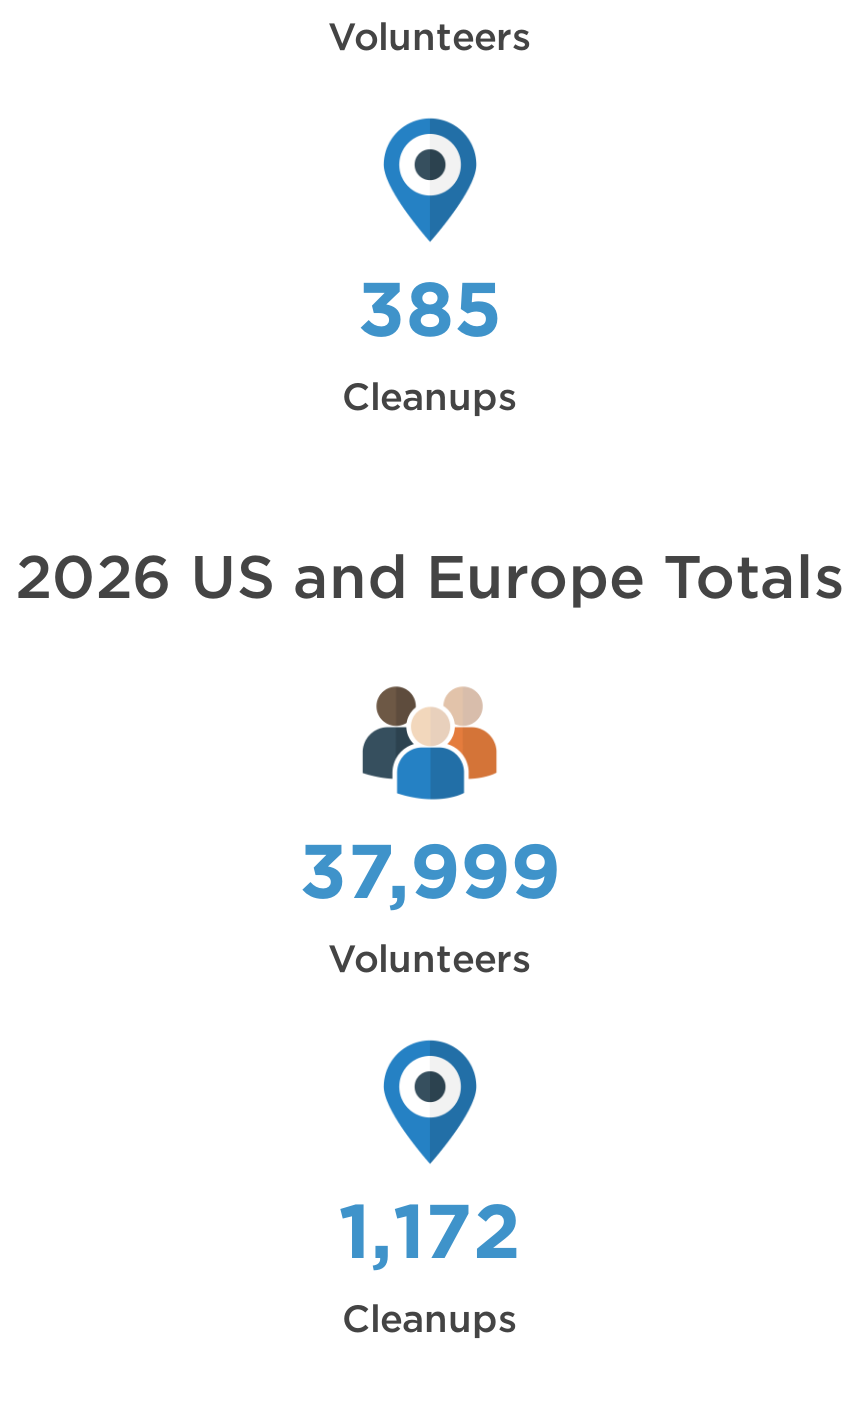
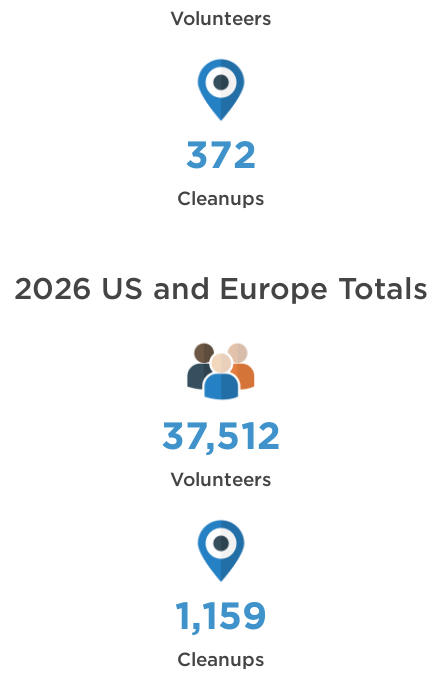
- 385
+ 372

- 37,999
+ 37,512

- 1,172
+ 1,159
